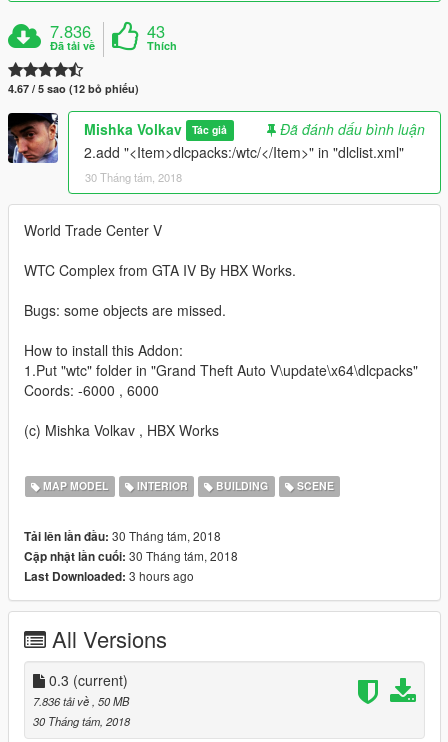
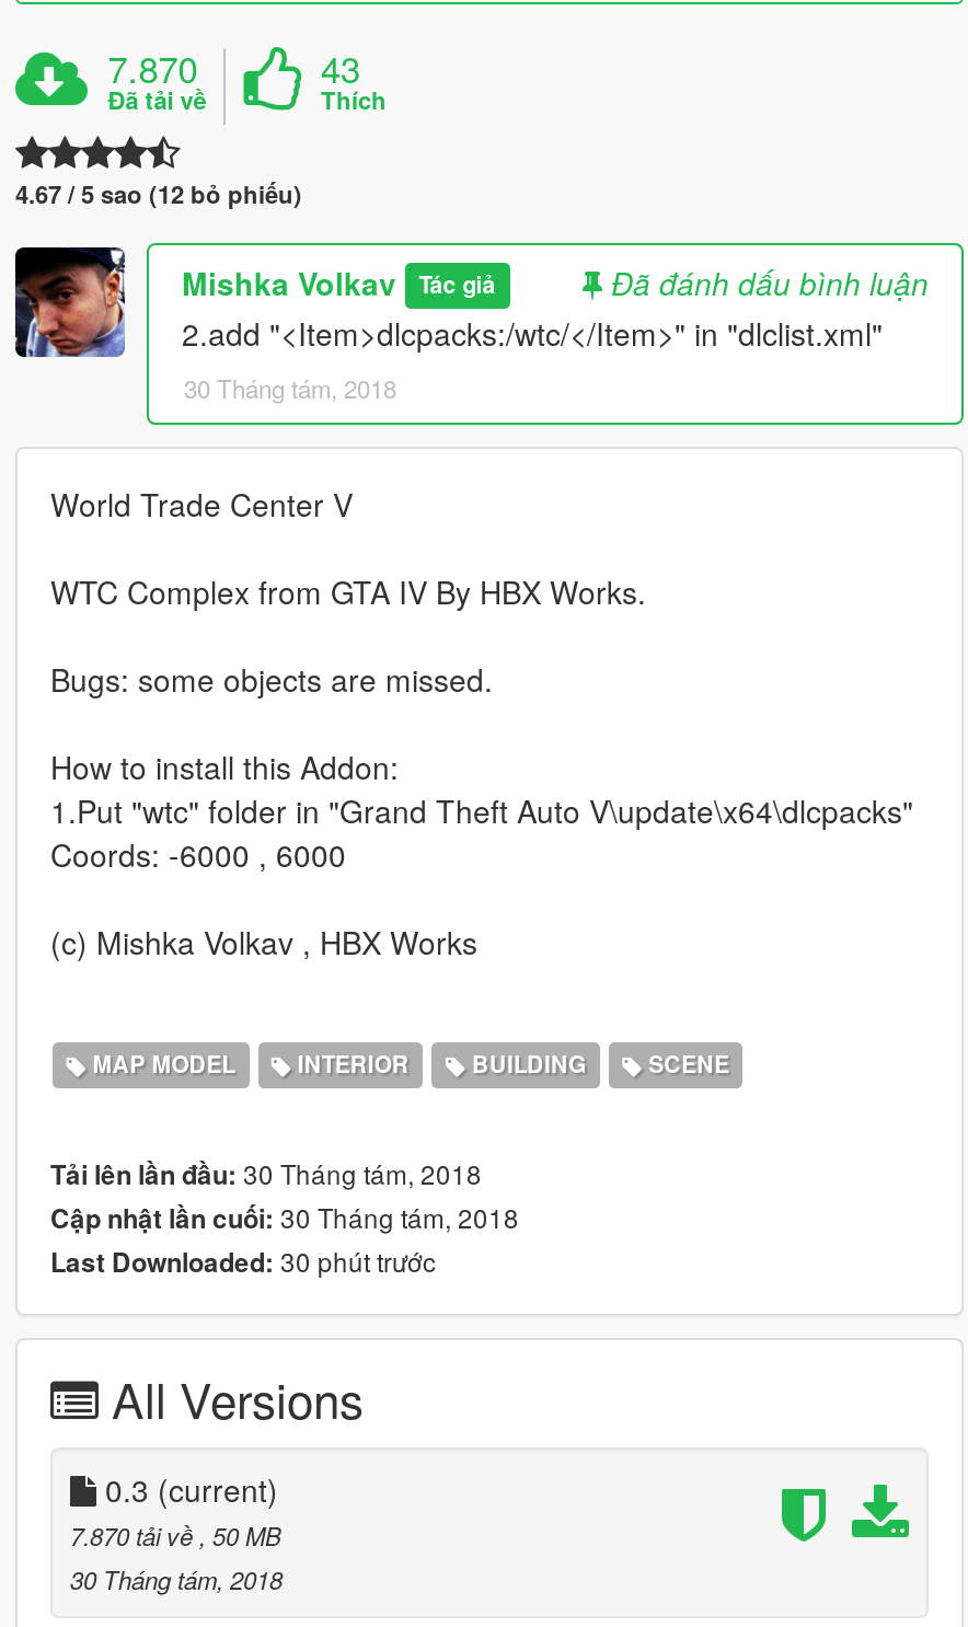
- 7.836
+ 7.870

- Last Downloaded: 3 hours ago
+ Last Downloaded: 30 phút trước

- 7.836 tải về, 50 MB
+ 7.870 tải về, 50 MB
